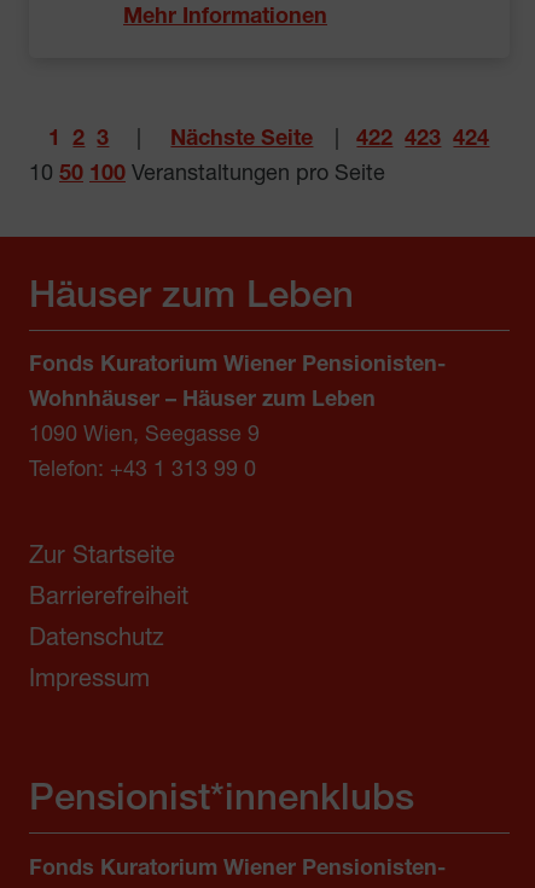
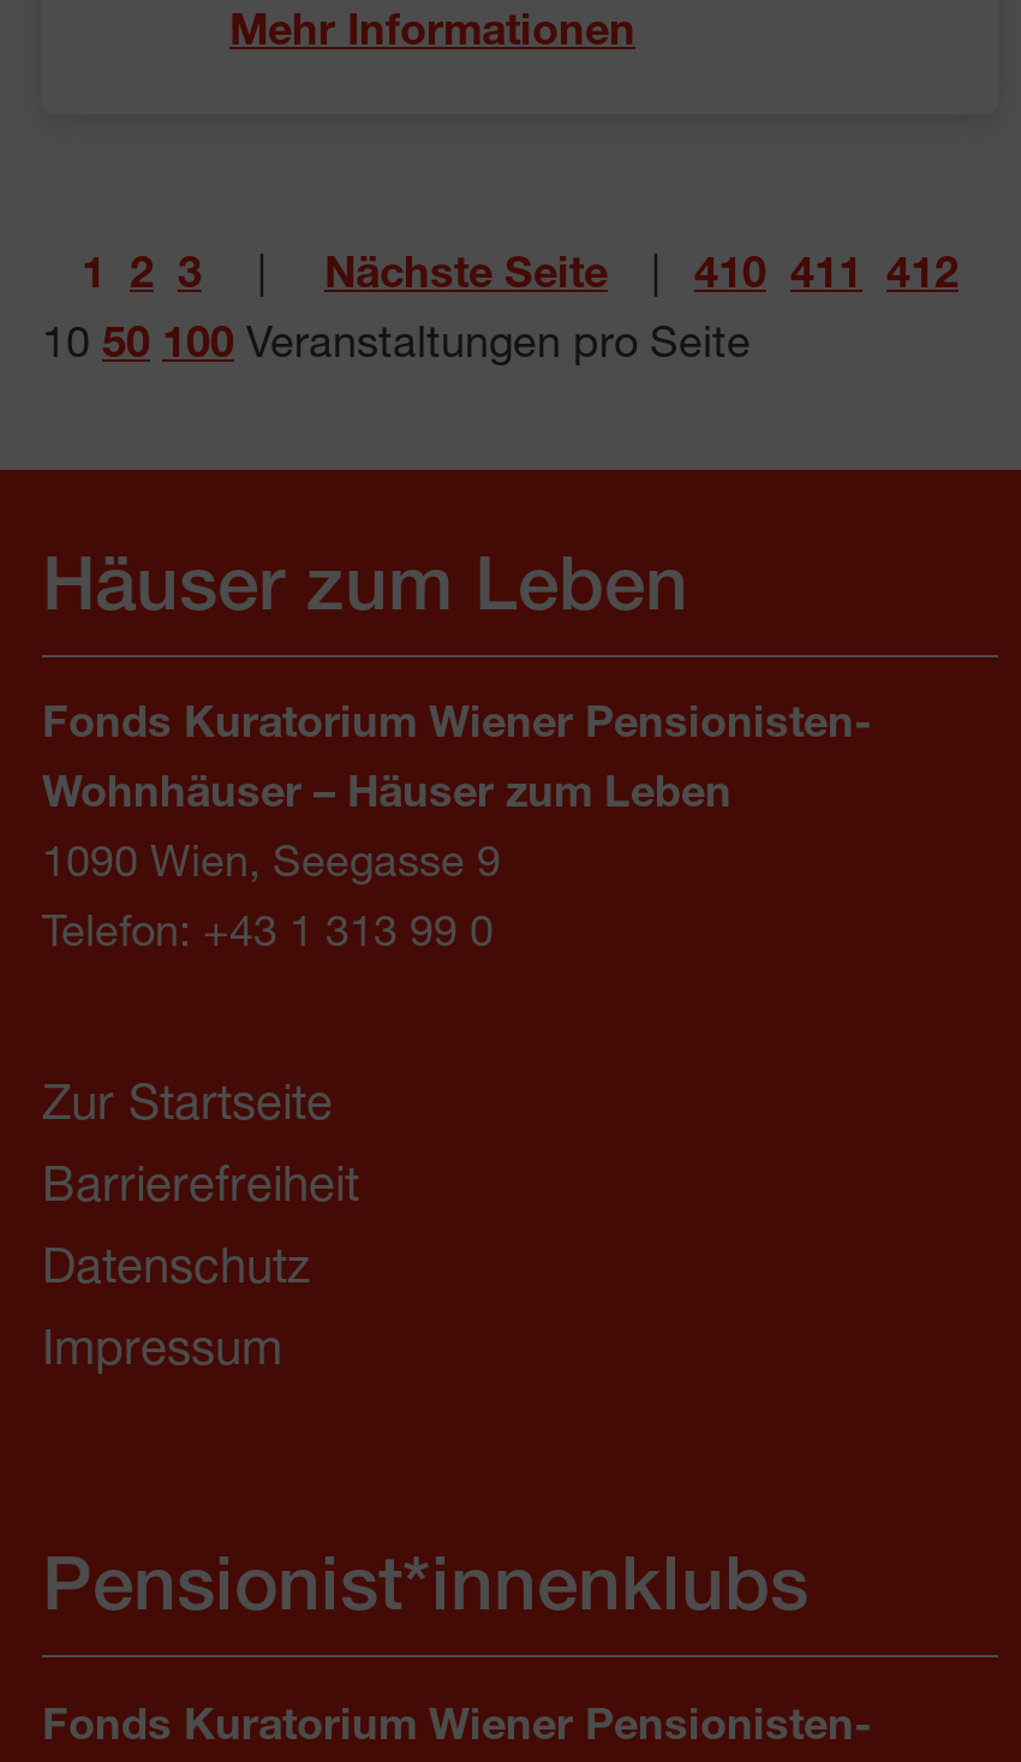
- 422 423 424
+ 410 411 412
